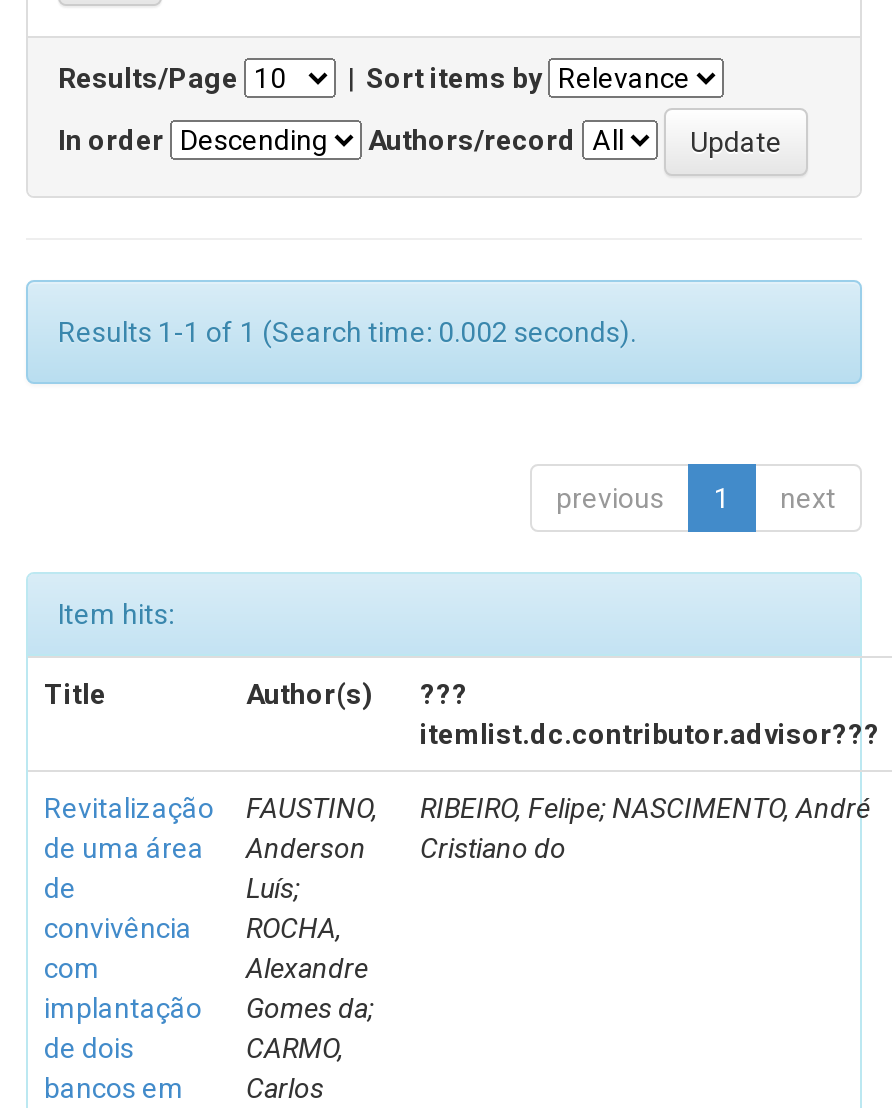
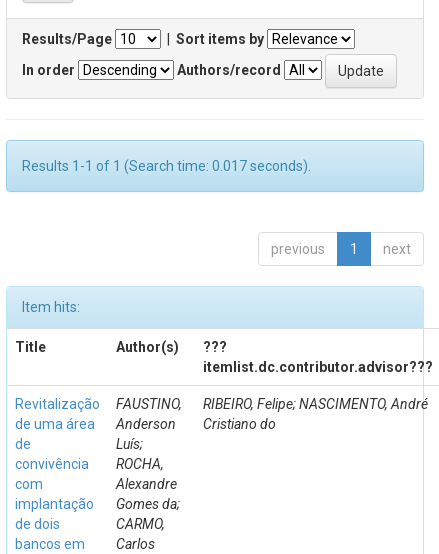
- Results 1-1 of 1 (Search time: 0.002 seconds).
+ Results 1-1 of 1 (Search time: 0.017 seconds).
